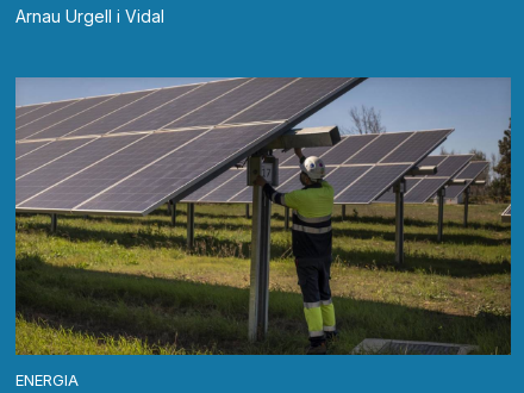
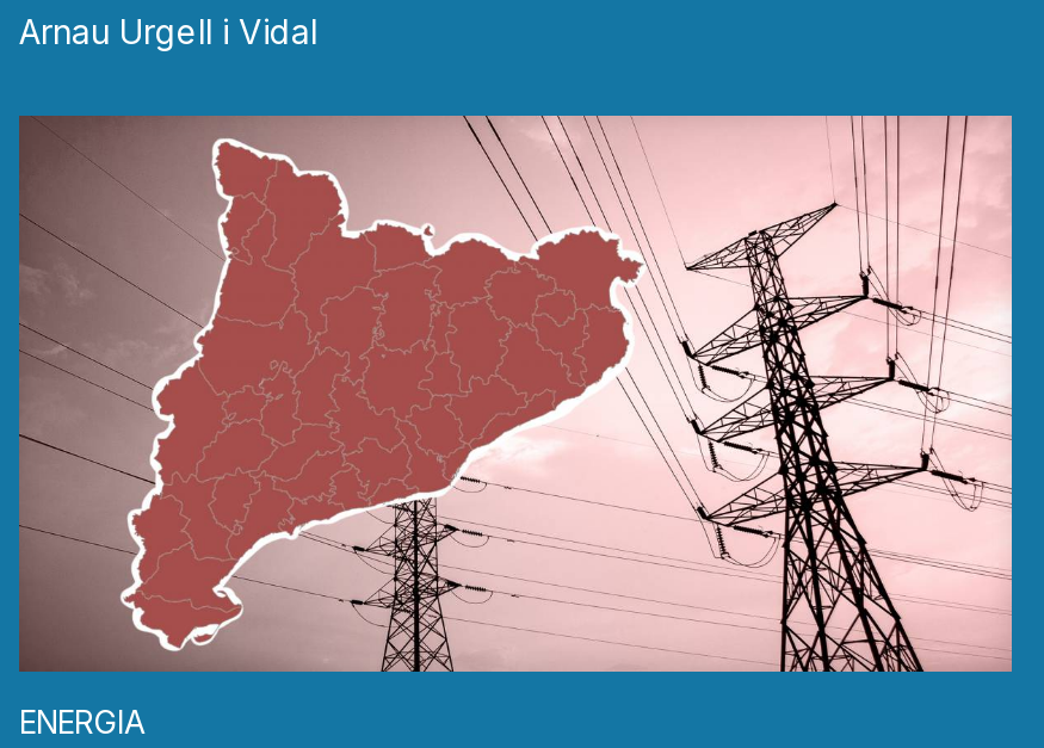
- [image]
+ [image]
